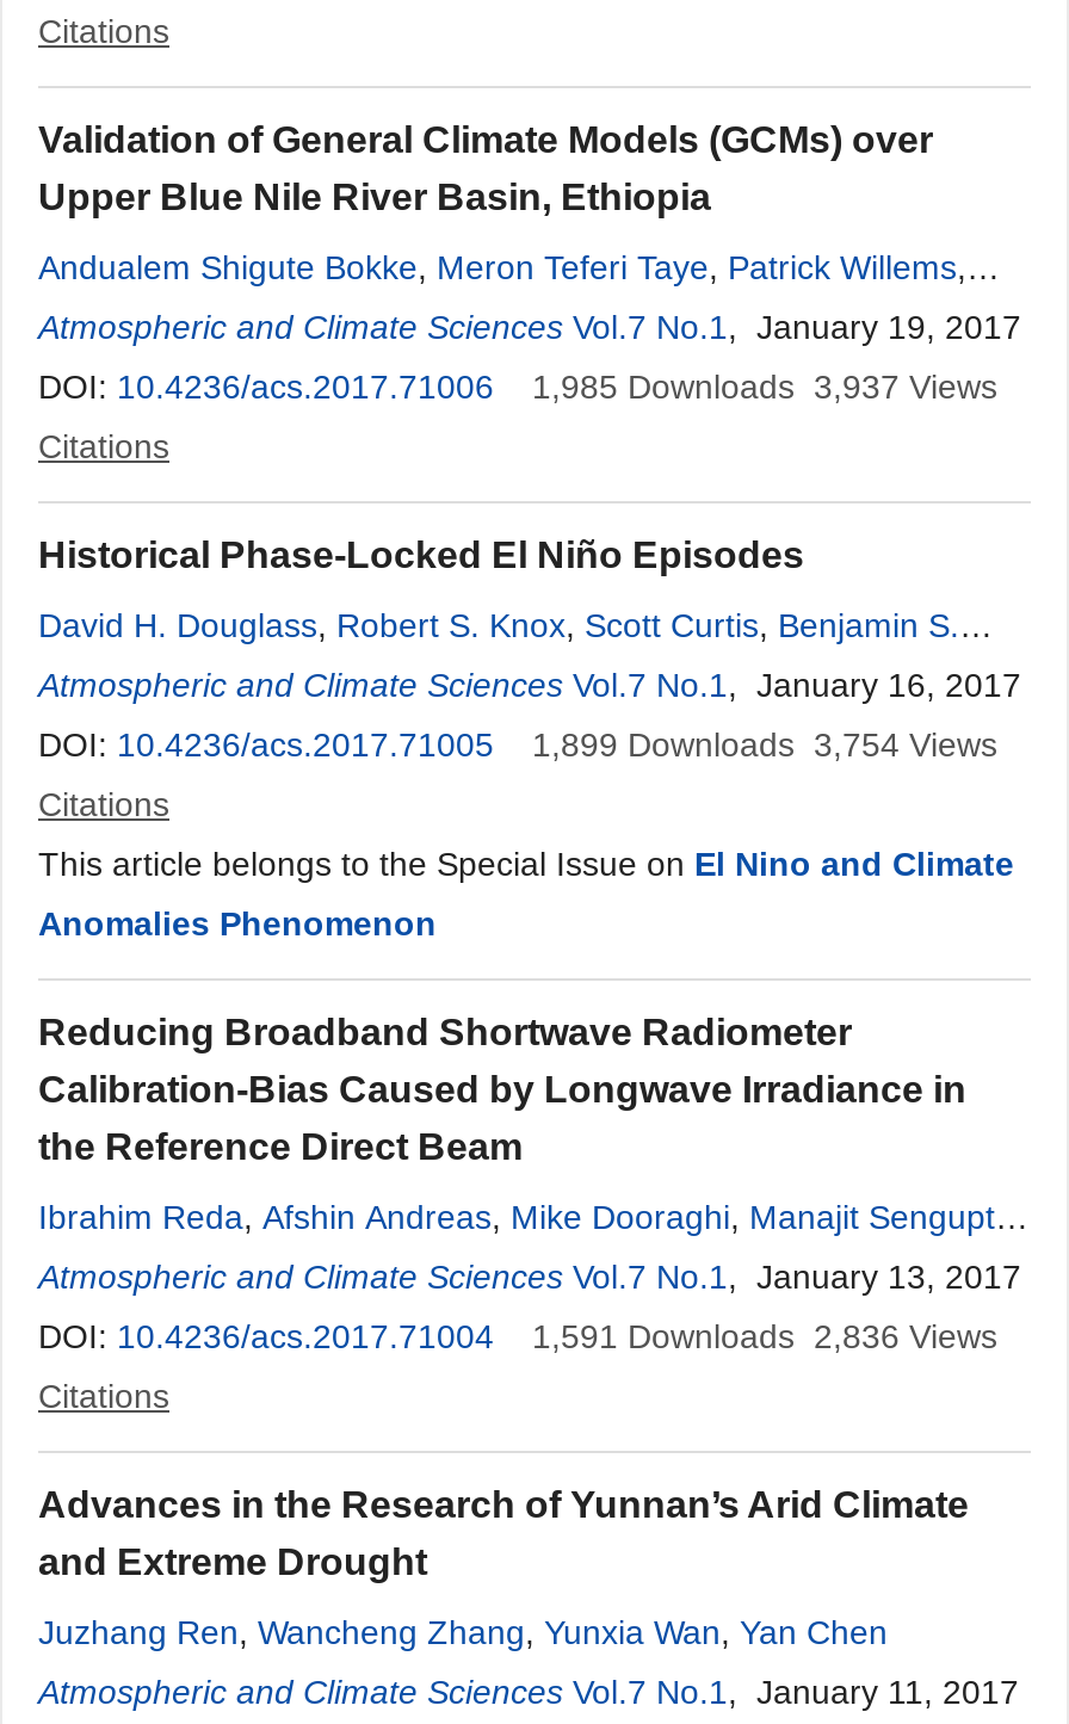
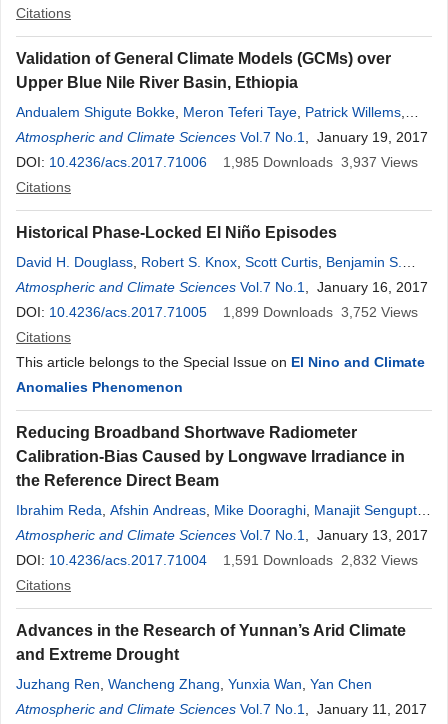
- 1,899 Downloads 3,754 Views
+ 1,899 Downloads 3,752 Views

- 1,591 Downloads 2,836 Views
+ 1,591 Downloads 2,832 Views
